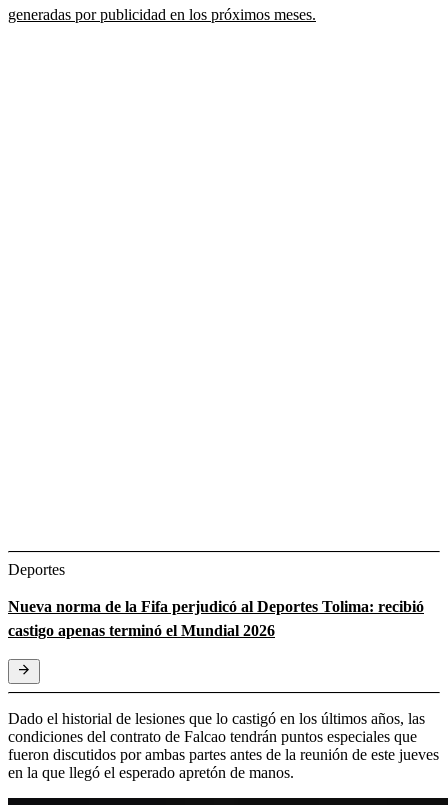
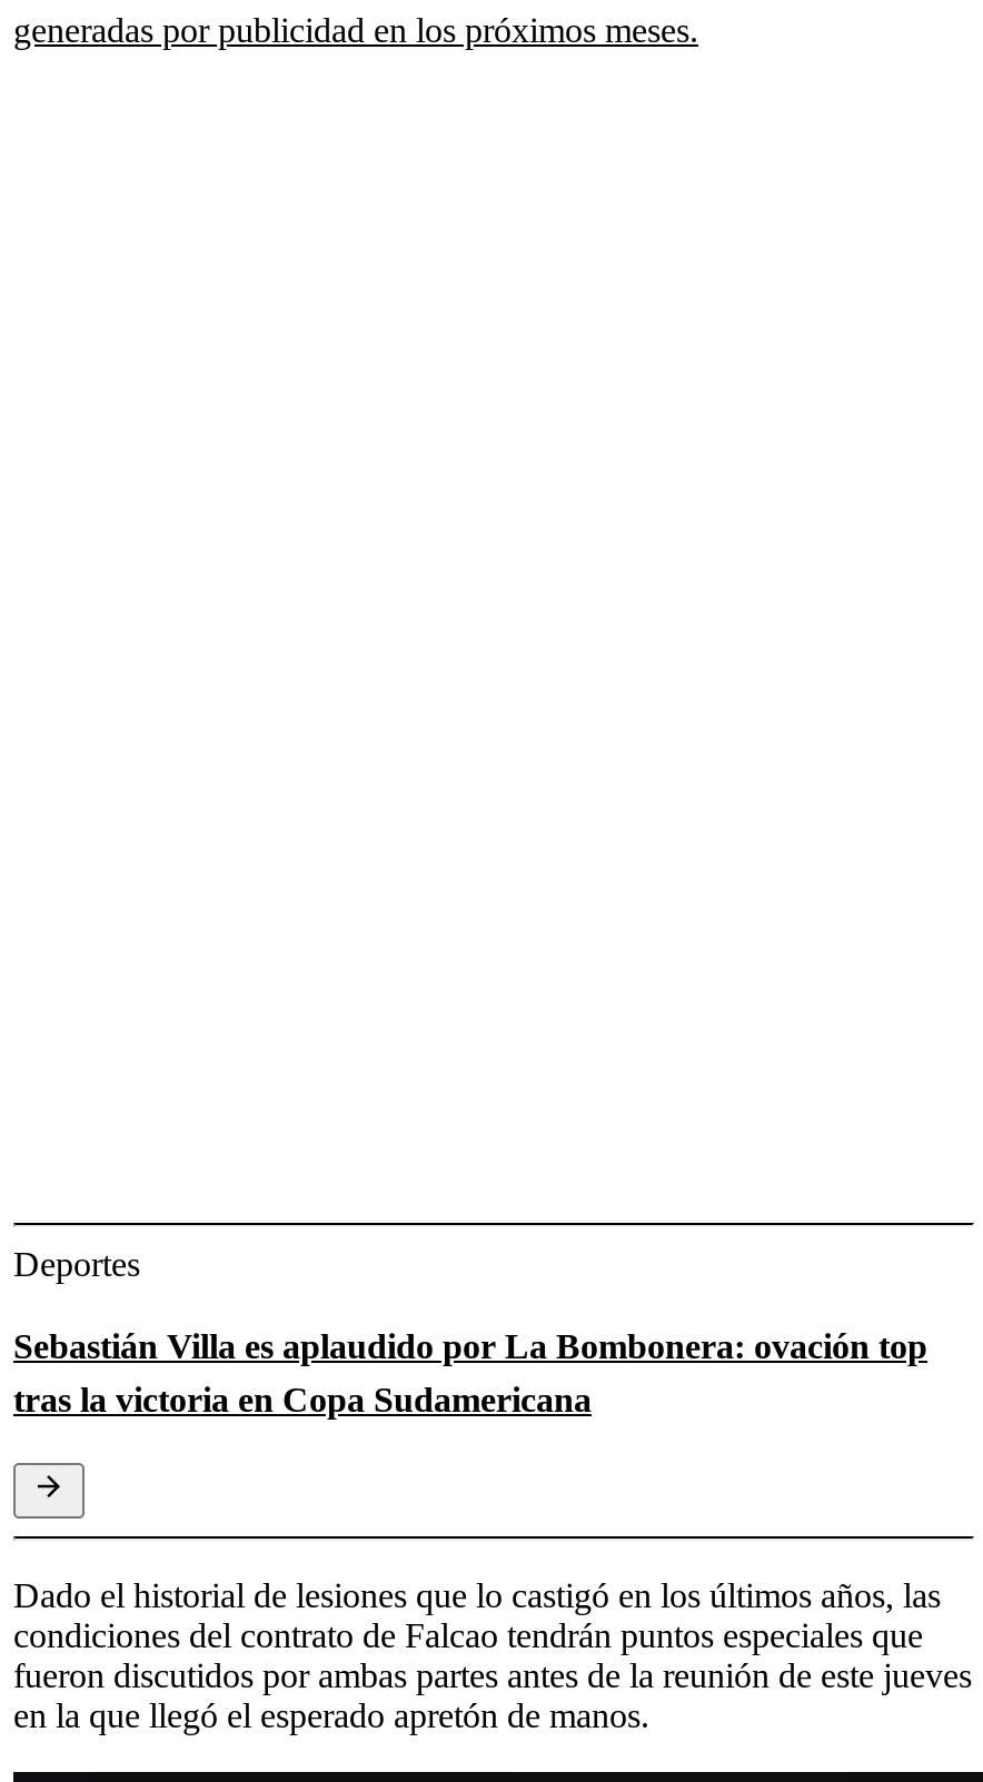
- Nueva norma de la Fifa perjudicó al Deportes Tolima: recibió
- castigo apenas terminó el Mundial 2026
+ Sebastián Villa es aplaudido por La Bombonera: ovación top
+ tras la victoria en Copa Sudamericana
